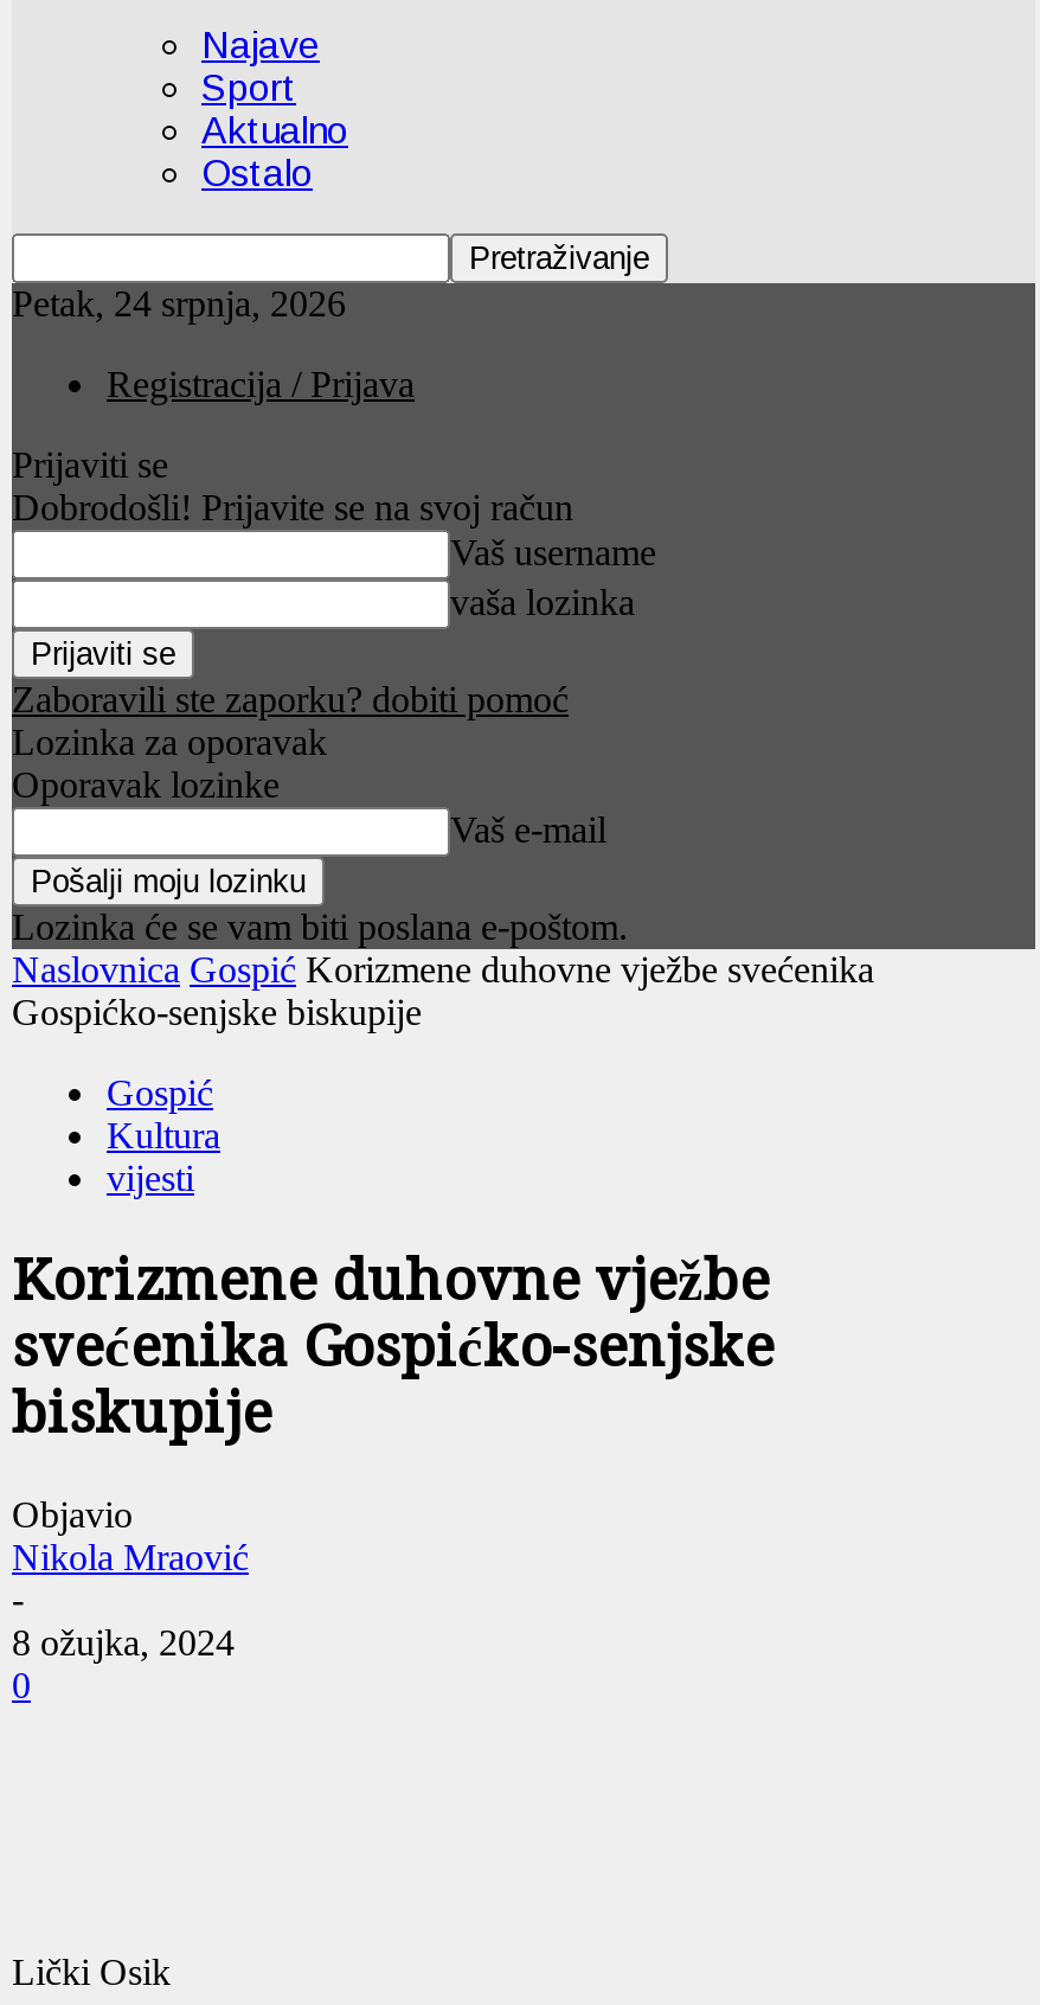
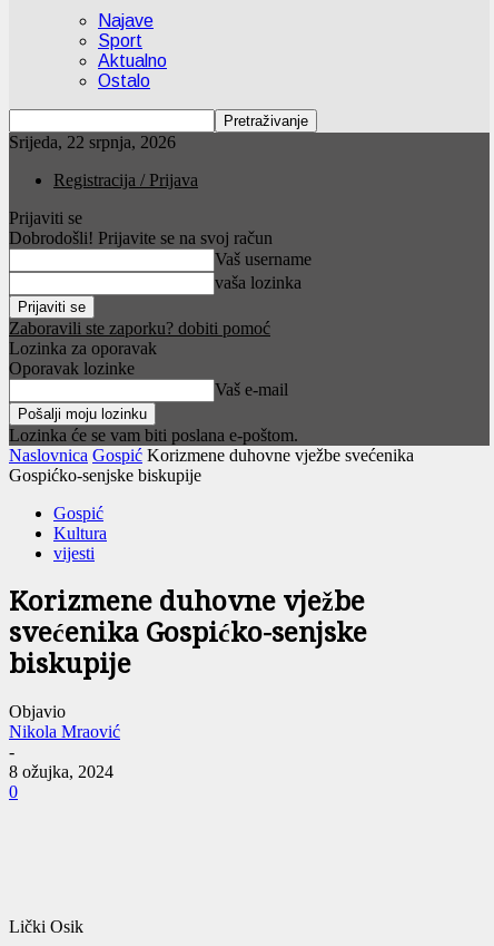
- Petak, 24 srpnja, 2026
+ Srijeda, 22 srpnja, 2026
